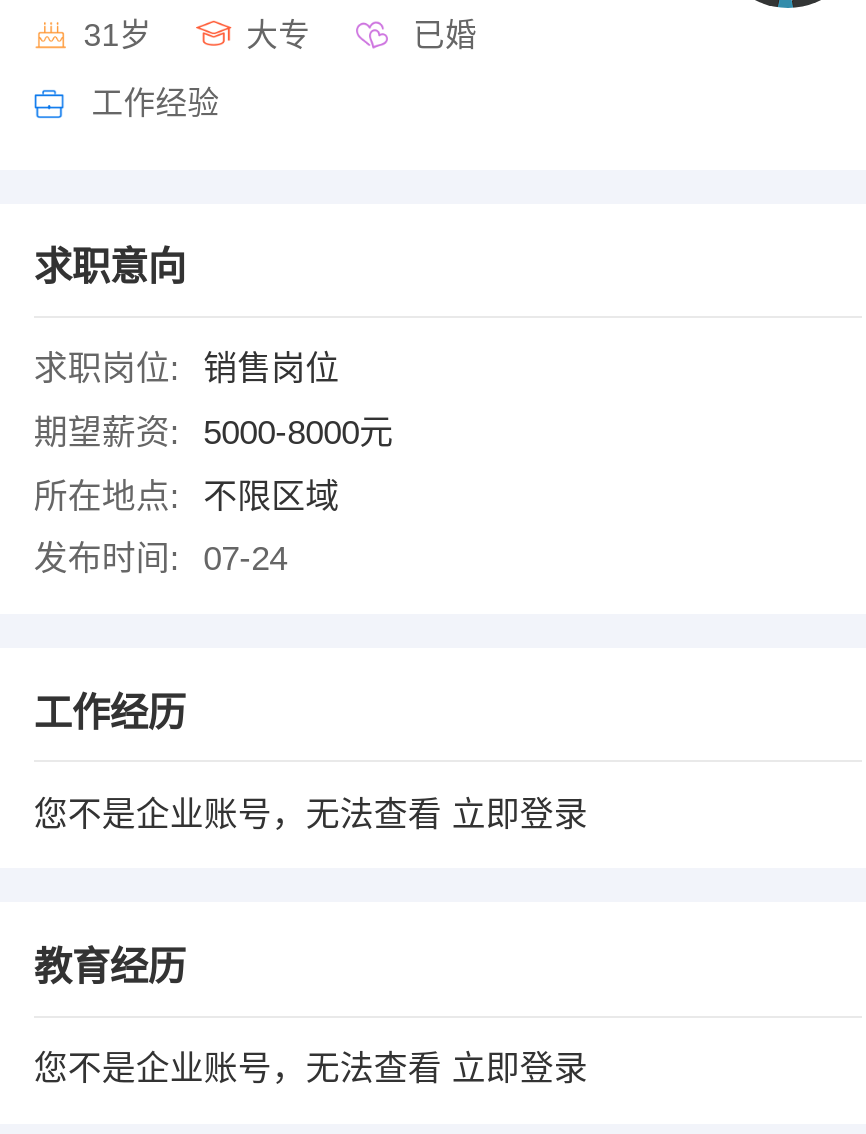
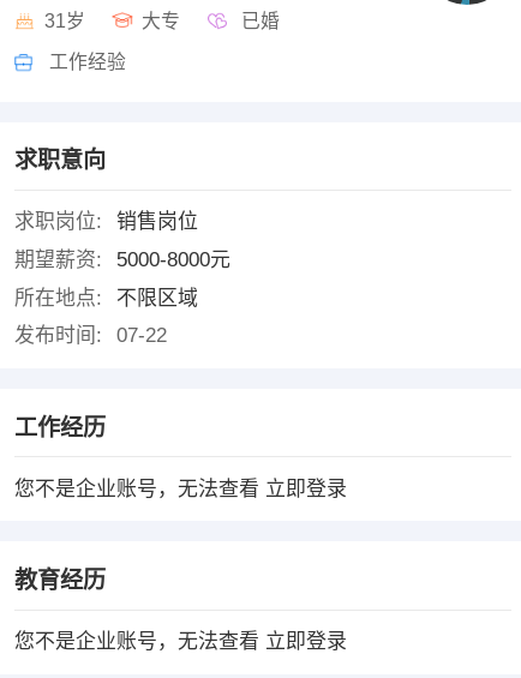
- 发布时间: 07-24
+ 发布时间: 07-22
